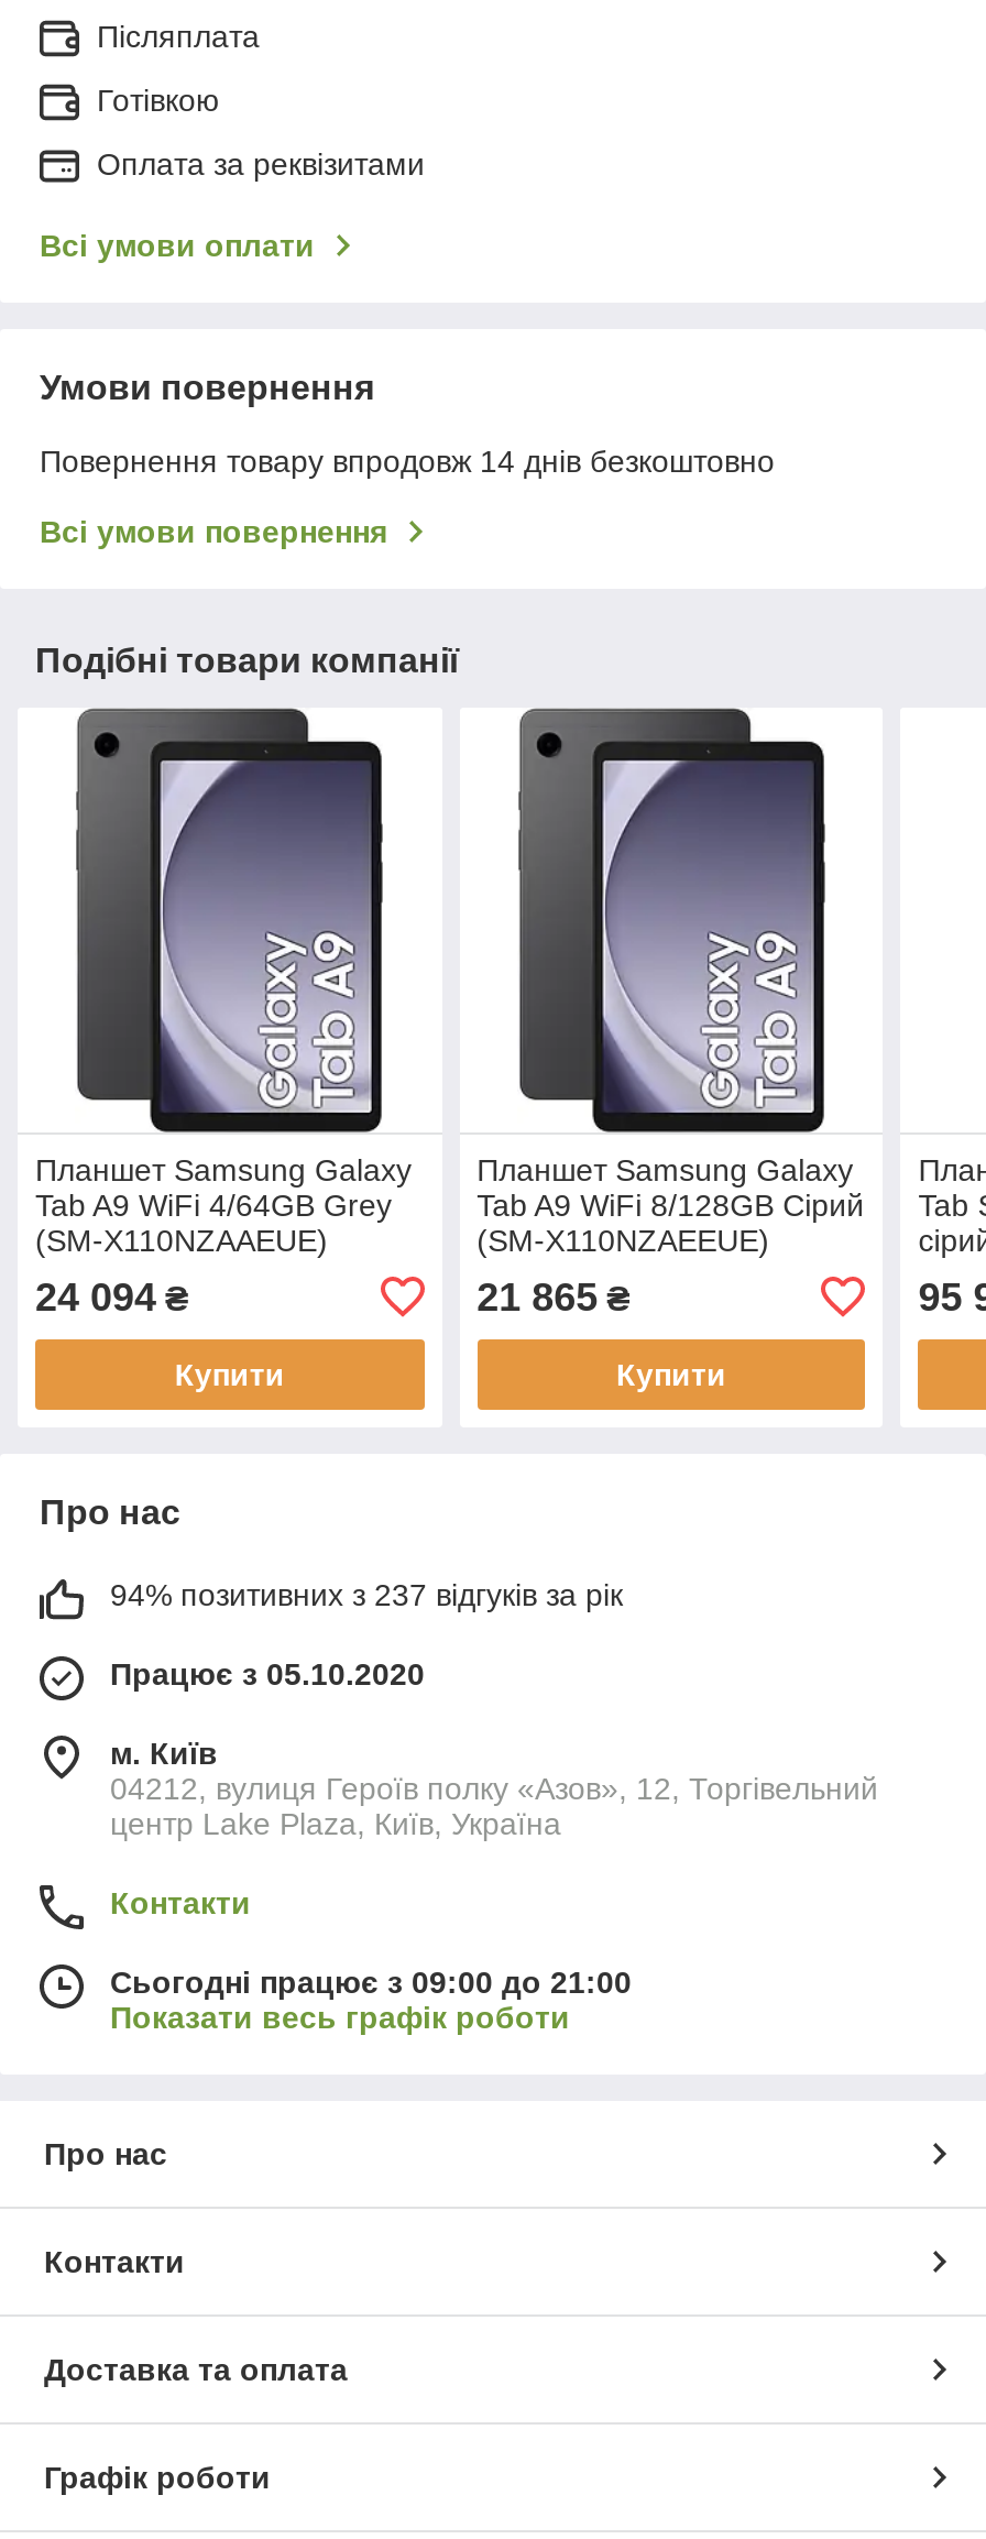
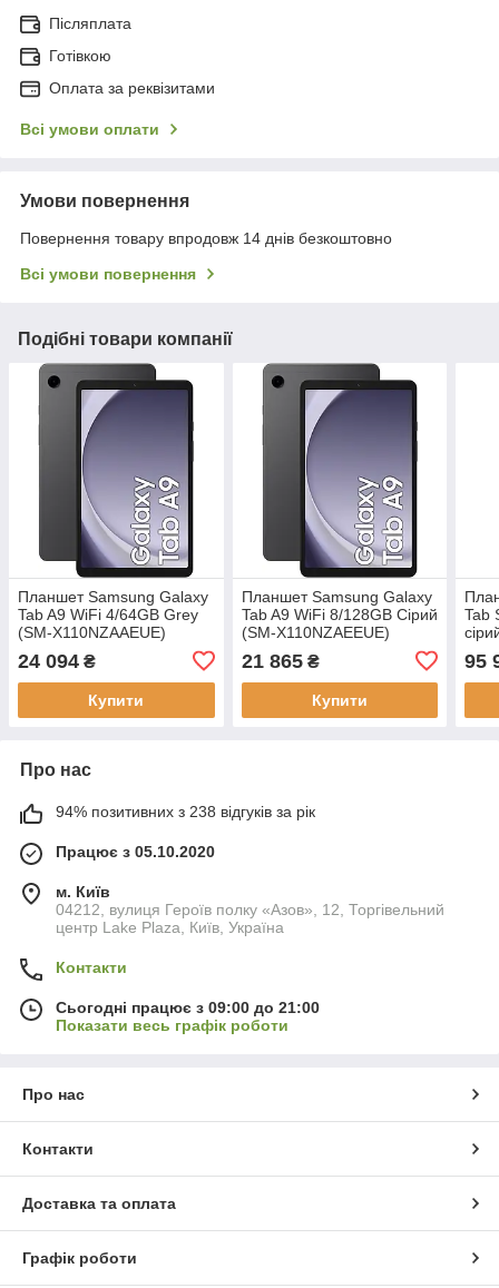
- 94% позитивних з 237 відгуків за рік
+ 94% позитивних з 238 відгуків за рік
